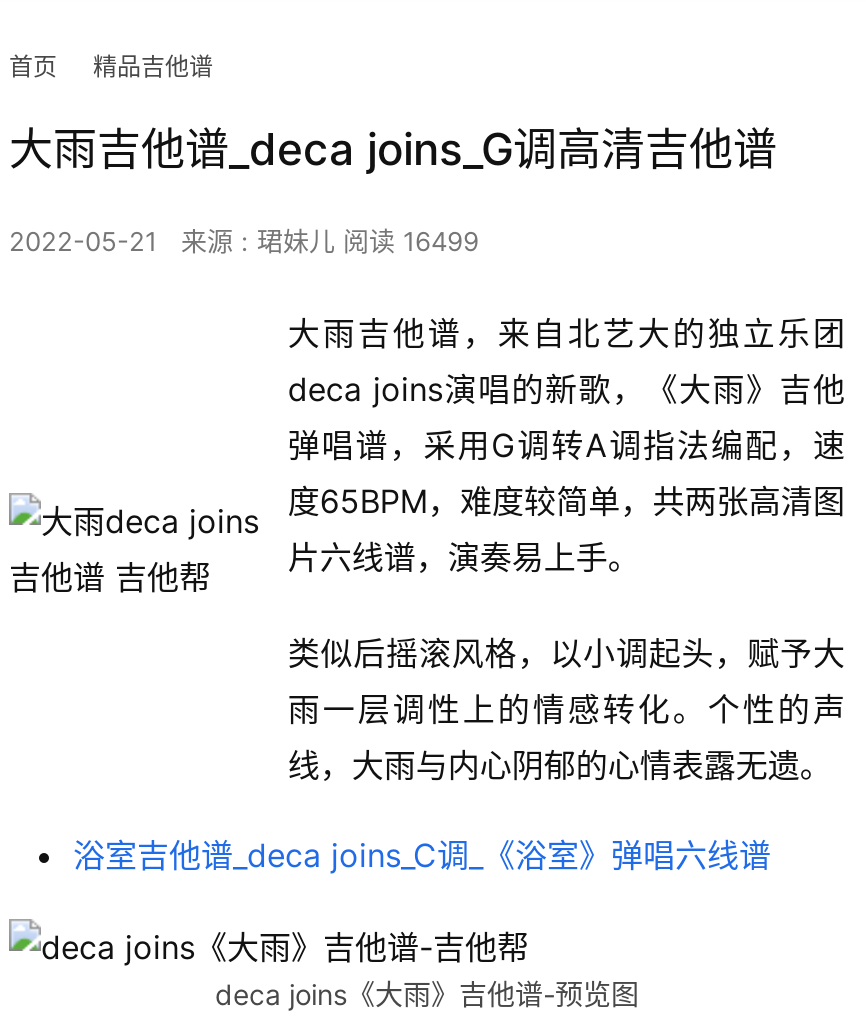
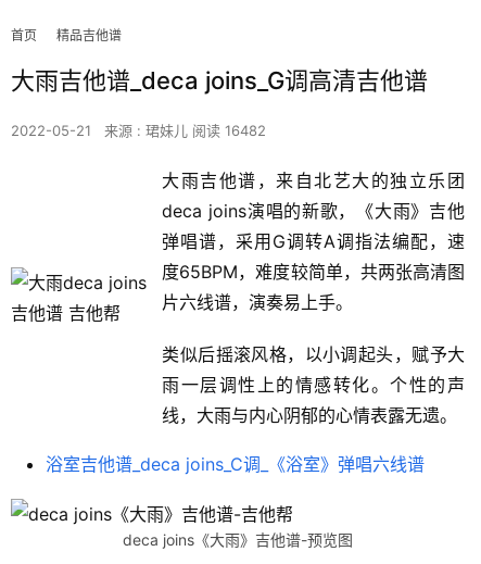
- 2022-05-21 来源 : 珺妹儿阅读 16499
+ 2022-05-21 来源 : 珺妹儿阅读 16482
